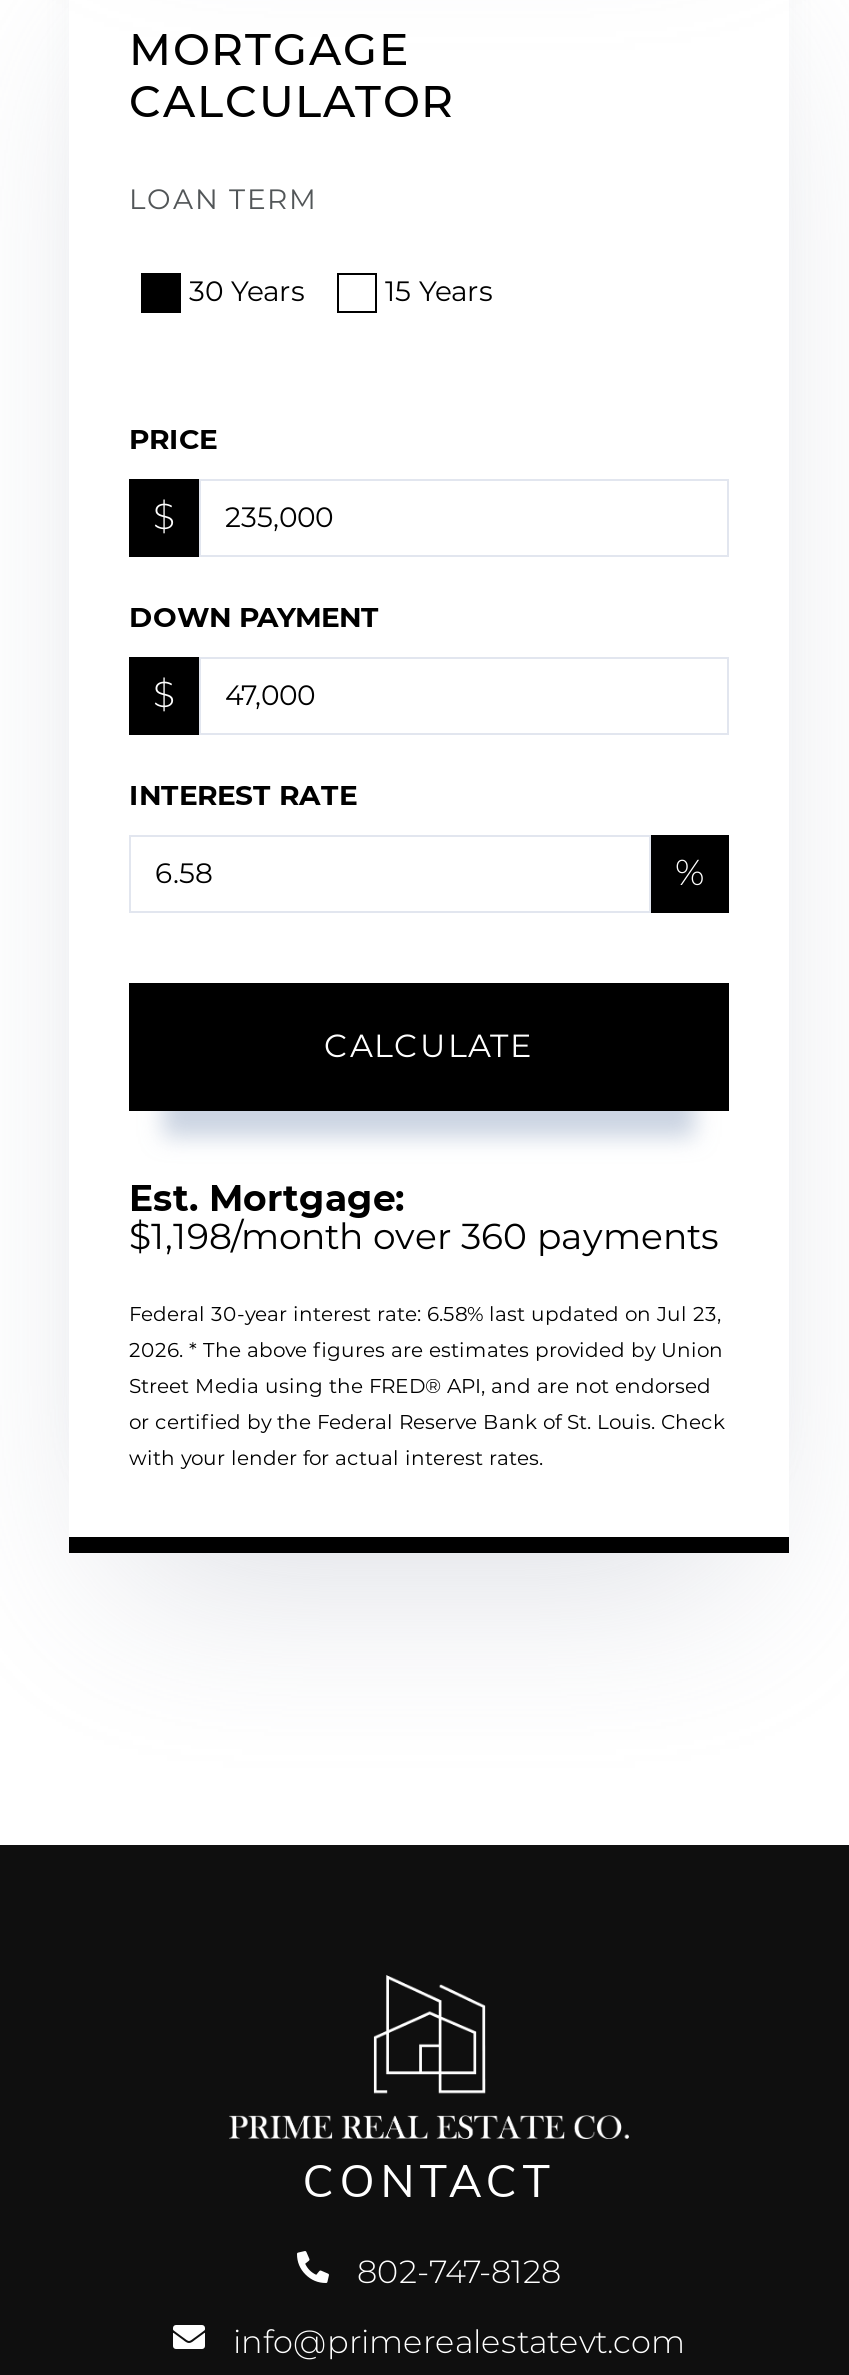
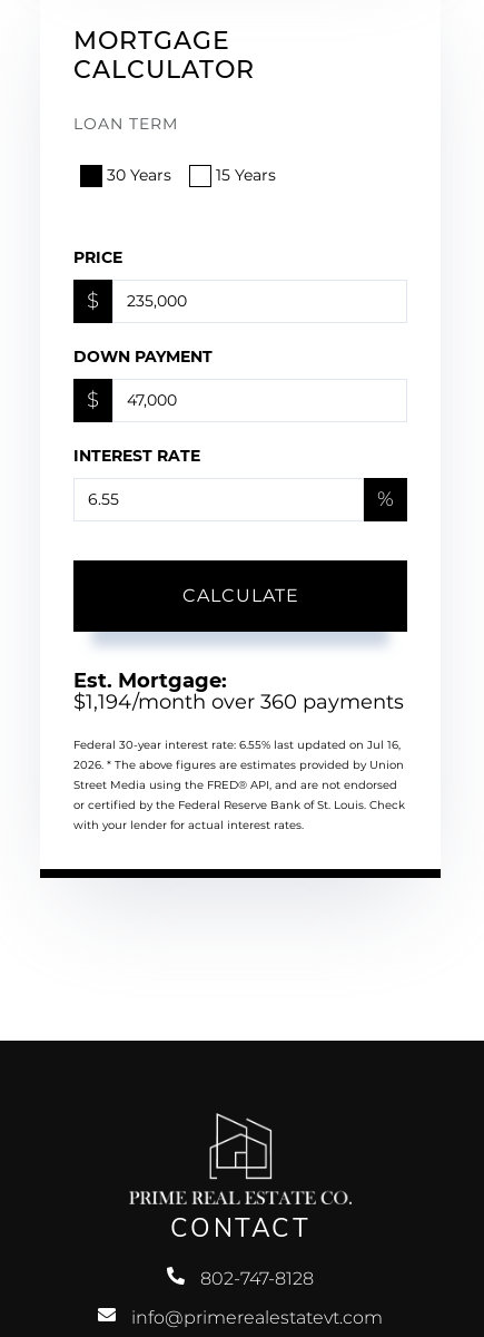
- $1,198/month over 360 payments
+ $1,194/month over 360 payments

- Federal 30-year interest rate: 6.58% last updated on Jul 23,
+ Federal 30-year interest rate: 6.55% last updated on Jul 16,
